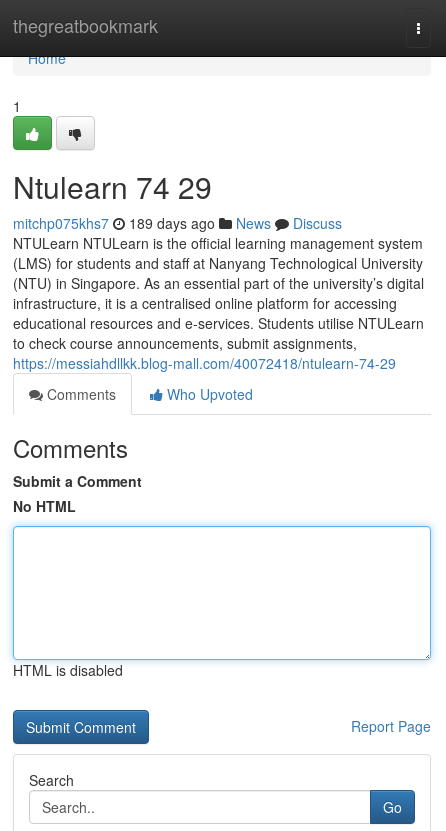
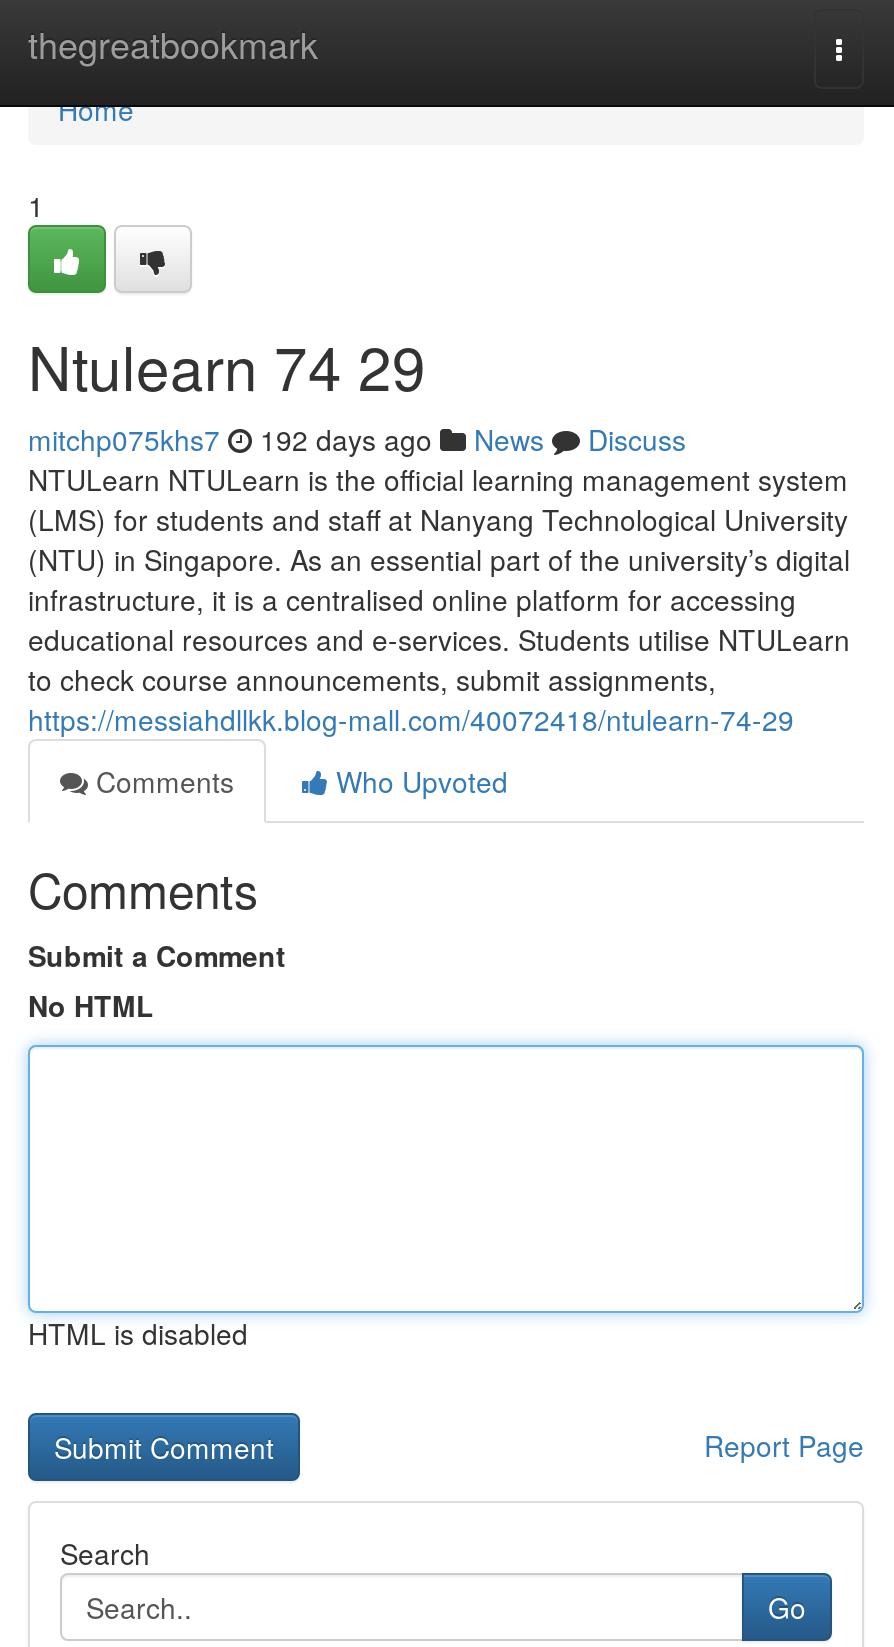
- mitchp075khs7 189 days ago News Discuss
+ mitchp075khs7 192 days ago News Discuss
